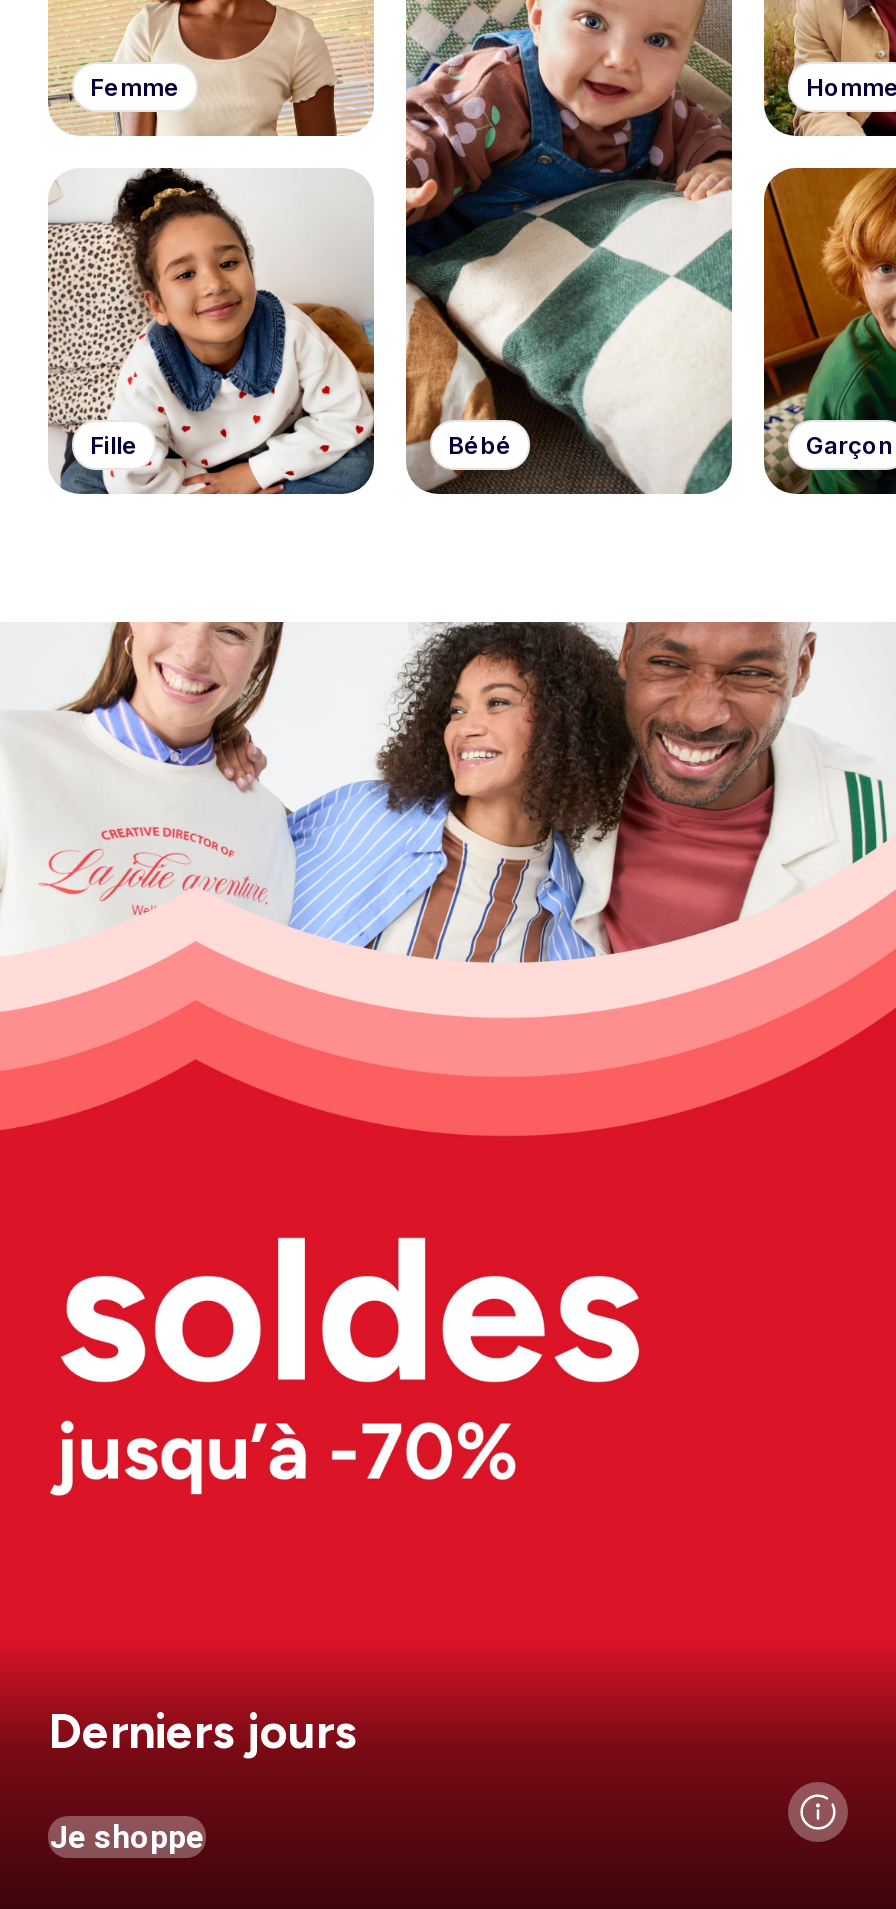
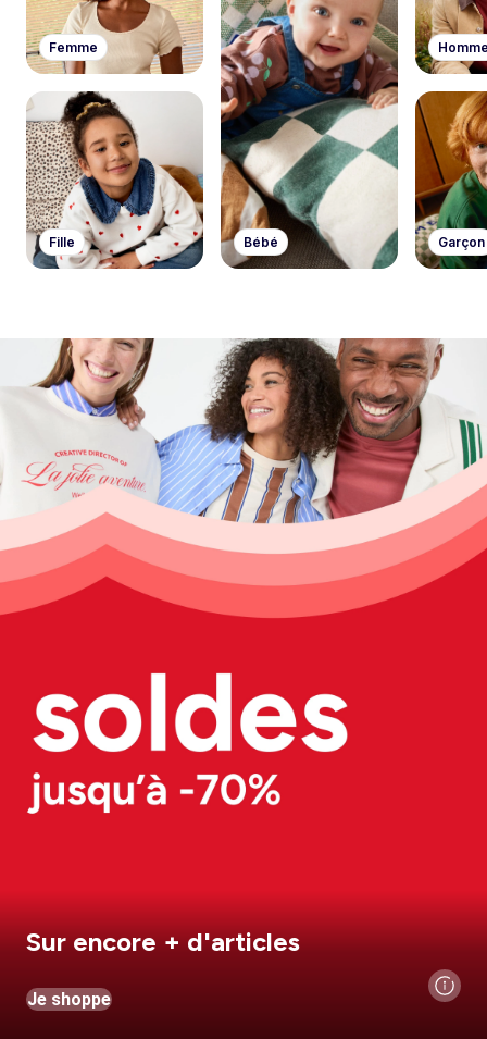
- Derniers jours
+ Sur encore + d'articles
